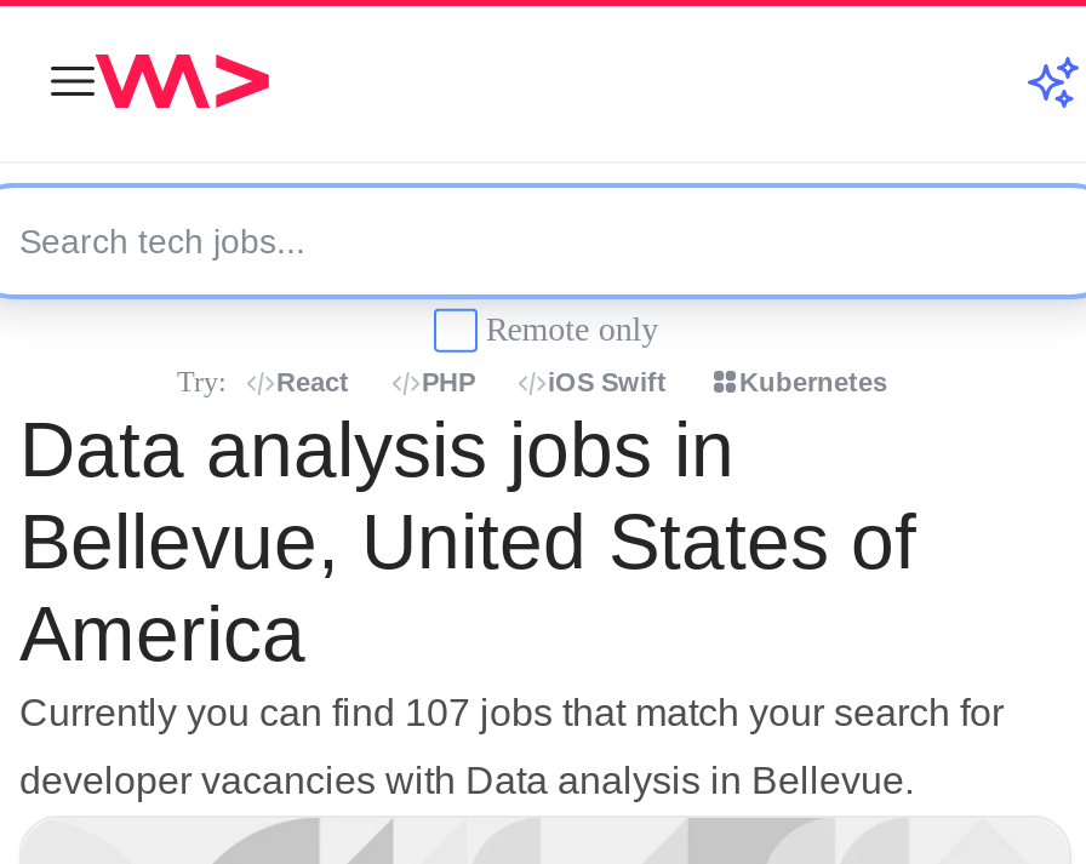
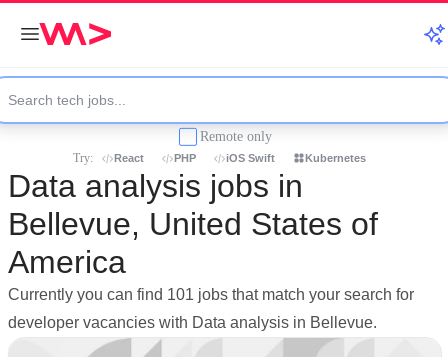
- Currently you can find 107 jobs that match your search for
+ Currently you can find 101 jobs that match your search for
